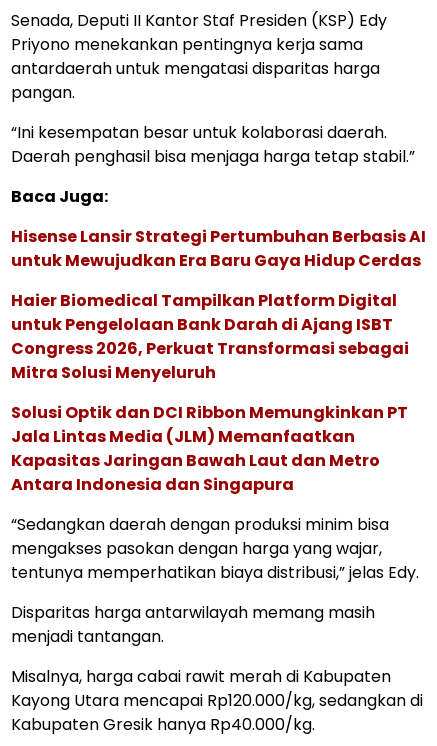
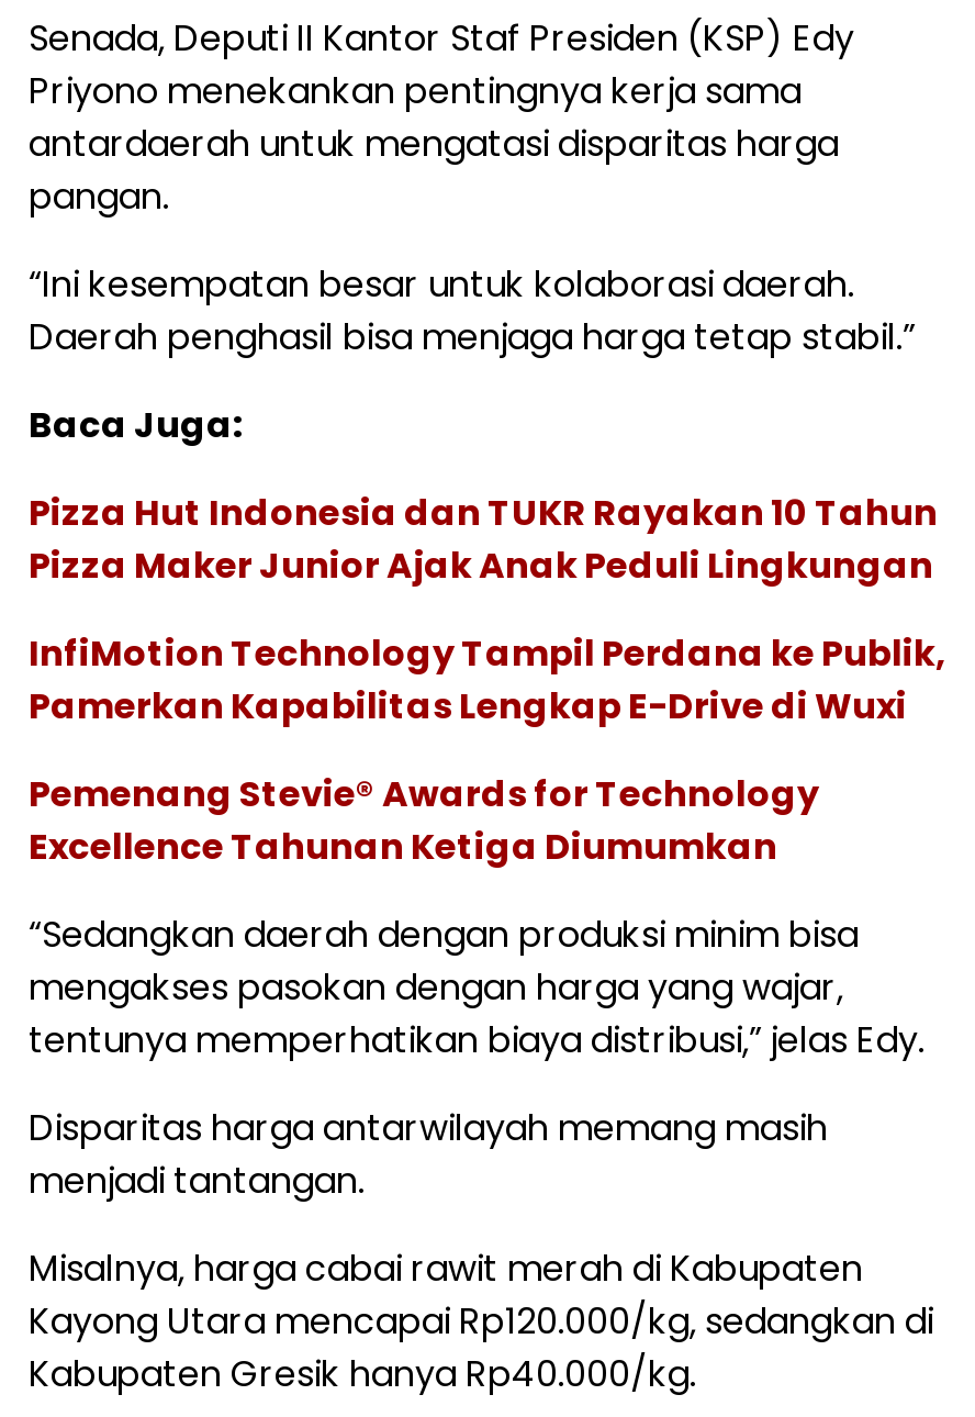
- Hisense Lansir Strategi Pertumbuhan Berbasis AI
- untuk Mewujudkan Era Baru Gaya Hidup Cerdas
+ Pizza Hut Indonesia dan TUKR Rayakan 10 Tahun
+ Pizza Maker Junior Ajak Anak Peduli Lingkungan

- Haier Biomedical Tampilkan Platform Digital
- untuk Pengelolaan Bank Darah di Ajang ISBT
- Congress 2026, Perkuat Transformasi sebagai
- Mitra Solusi Menyeluruh
+ InfiMotion Technology Tampil Perdana ke Publik,
+ Pamerkan Kapabilitas Lengkap E-Drive di Wuxi

- Solusi Optik dan DCI Ribbon Memungkinkan PT
- Jala Lintas Media (JLM) Memanfaatkan
- Kapasitas Jaringan Bawah Laut dan Metro
- Antara Indonesia dan Singapura
+ Pemenang Stevie® Awards for Technology
+ Excellence Tahunan Ketiga Diumumkan
